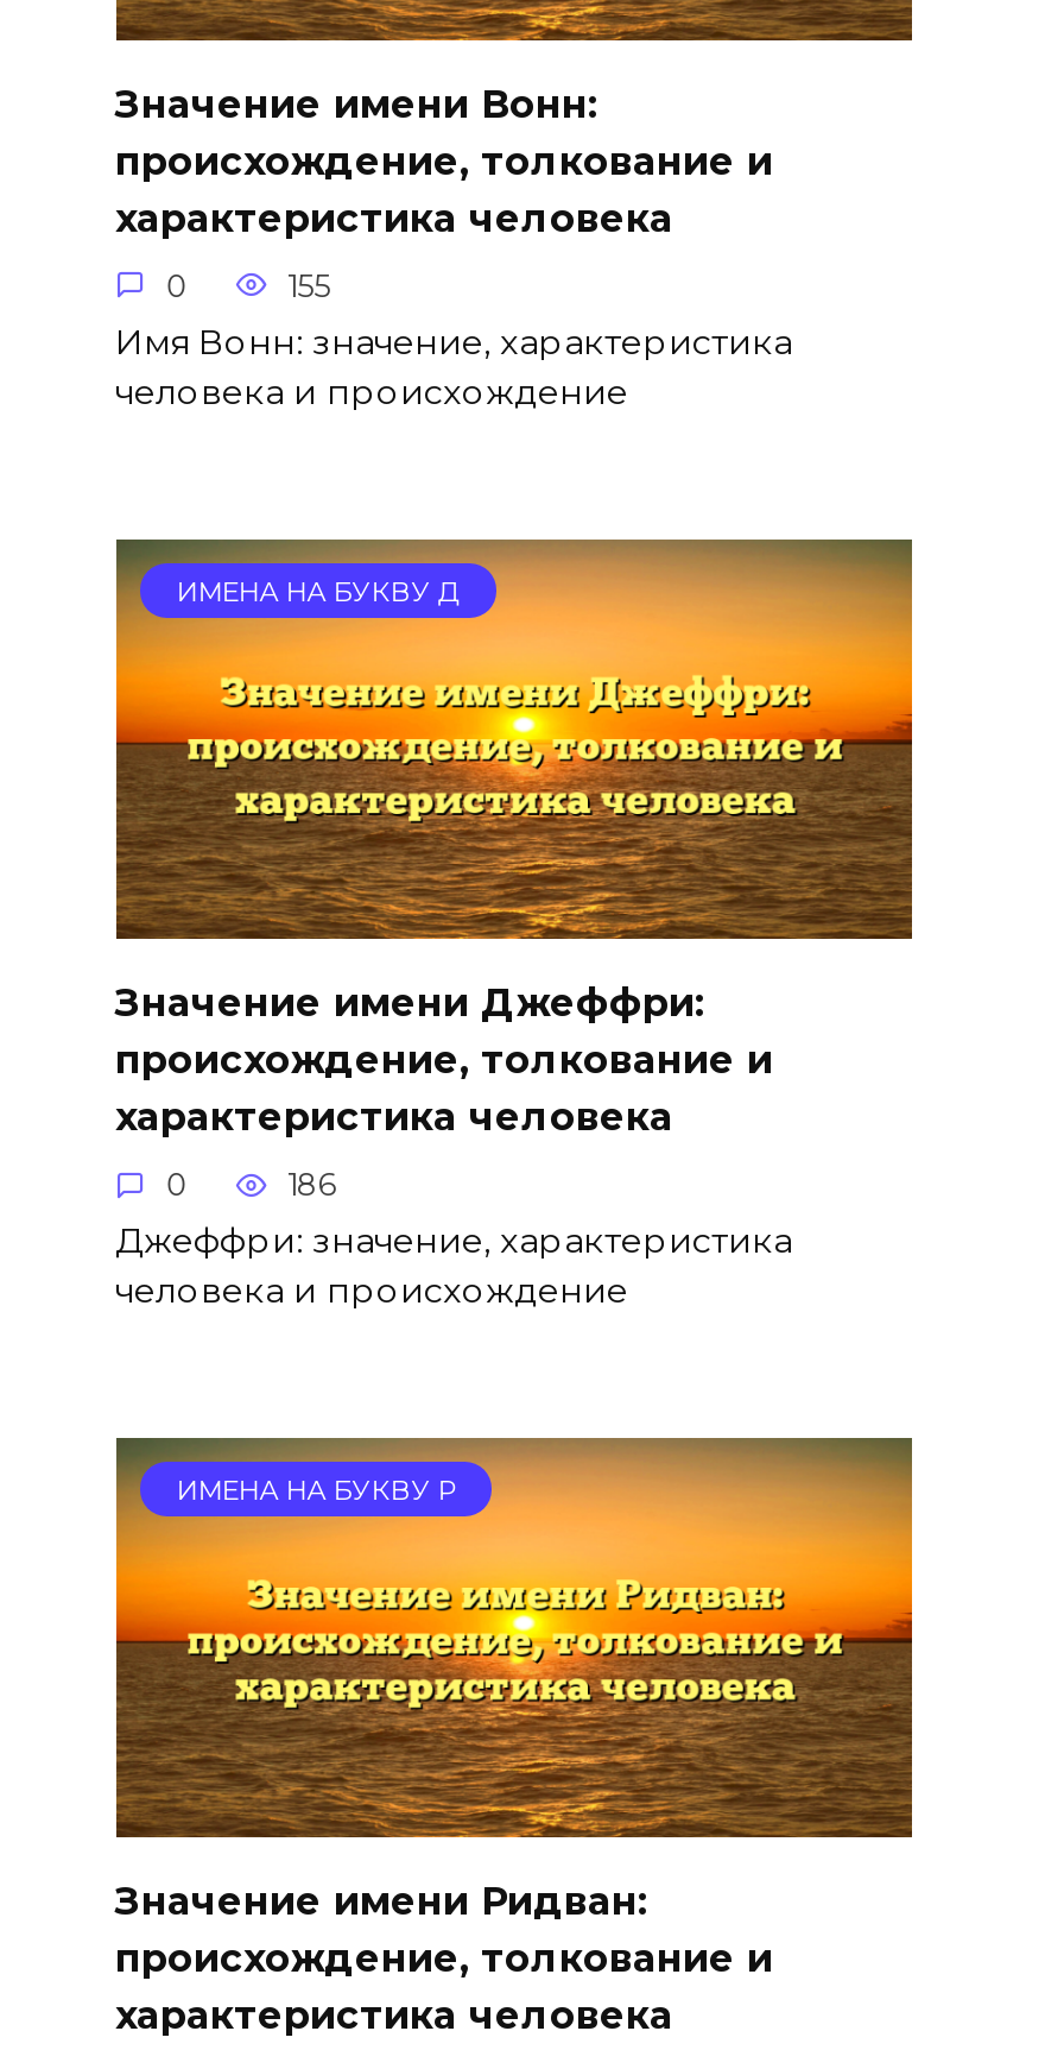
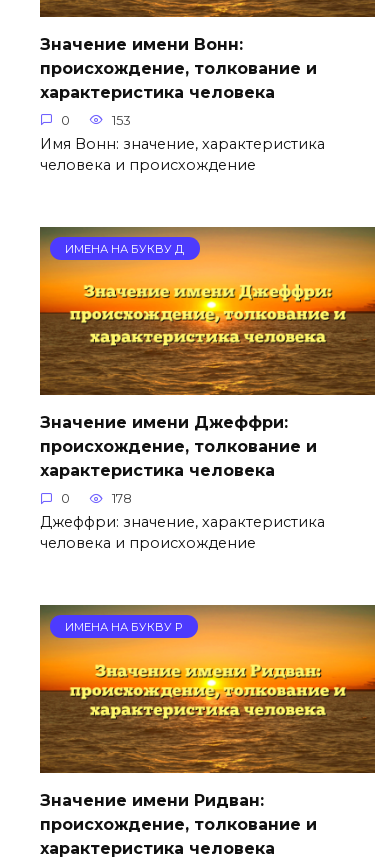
- 155
+ 153

- 186
+ 178
